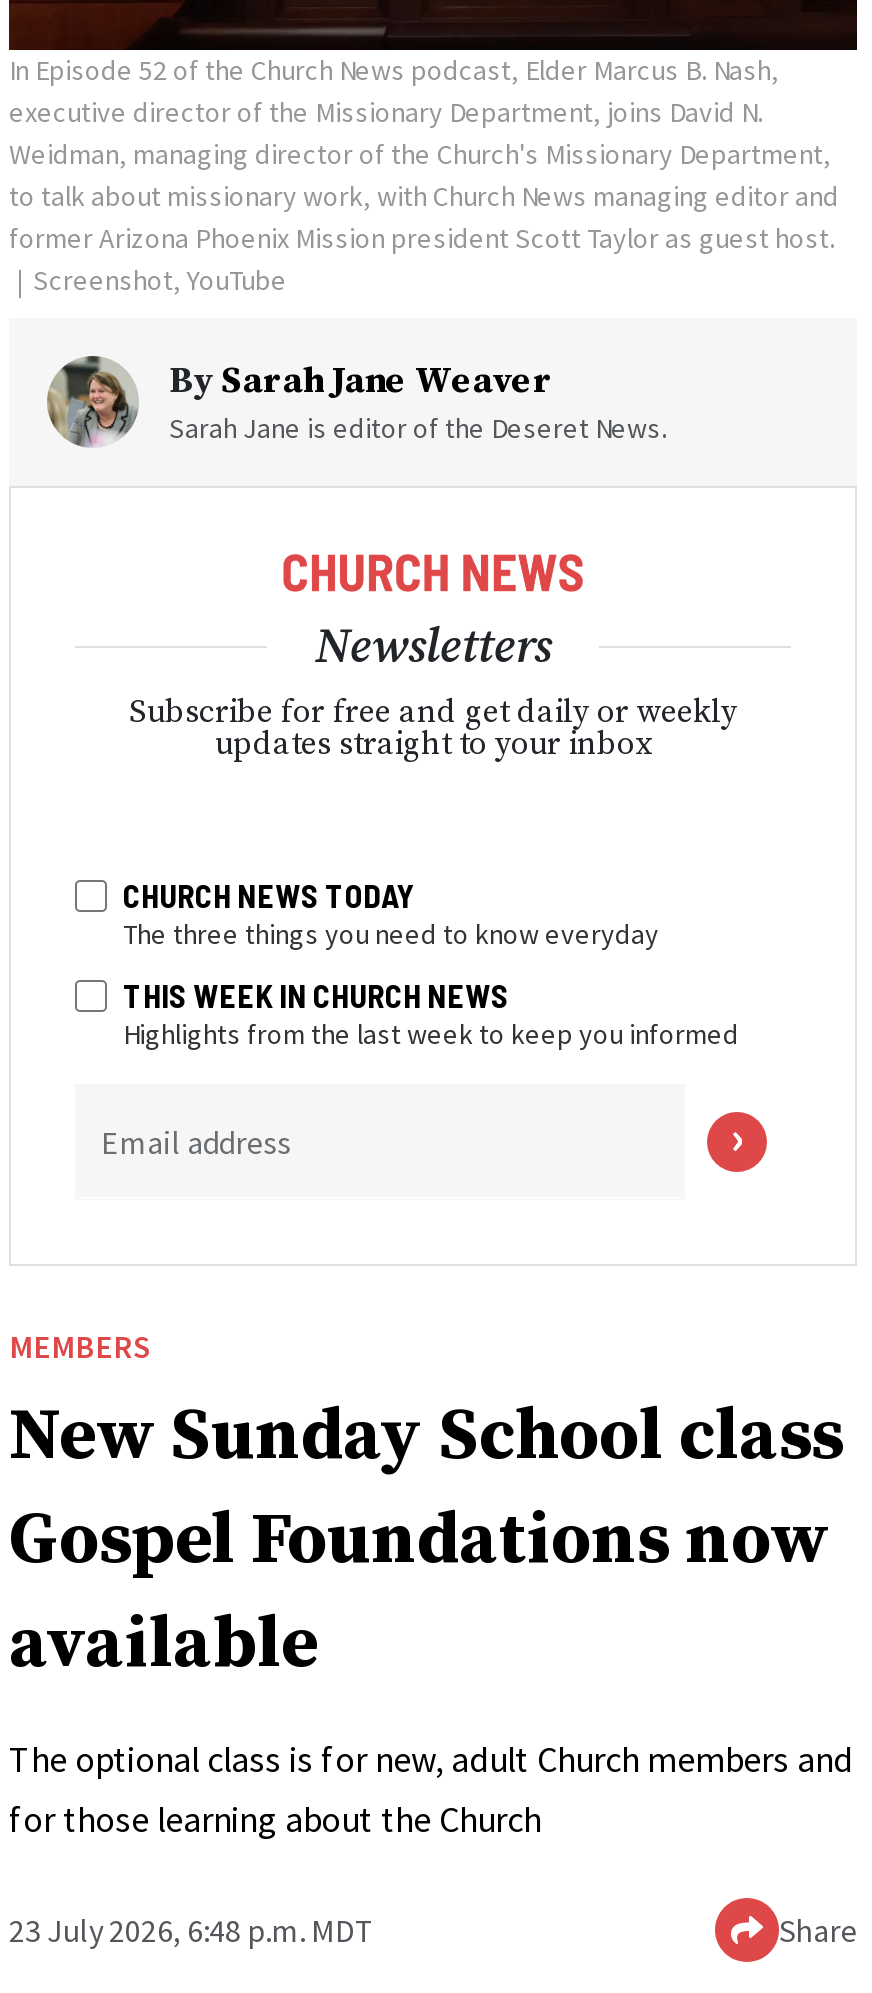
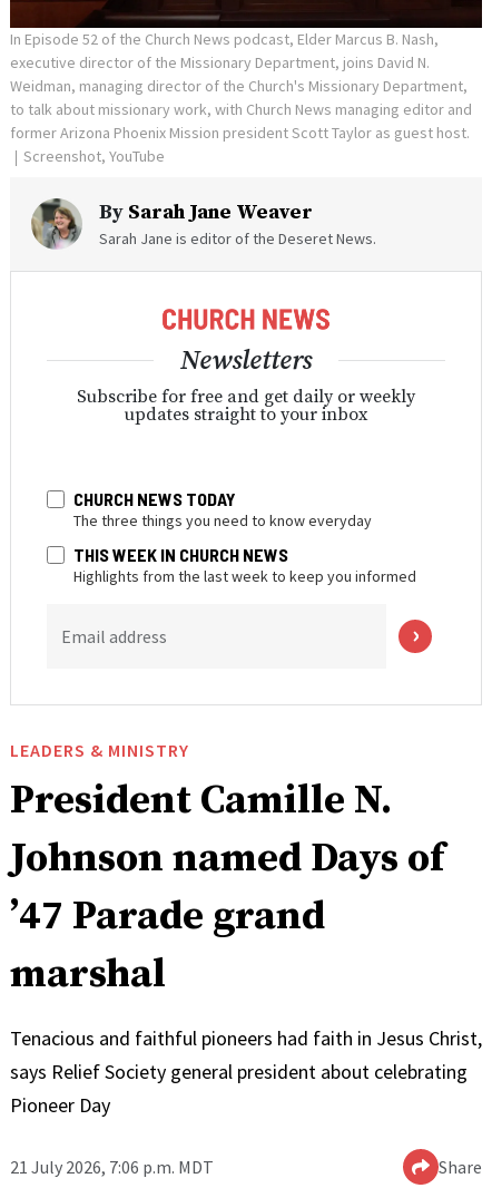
- MEMBERS
- New Sunday School class
- Gospel Foundations now
- available
+ LEADERS & MINISTRY
+ President Camille N.
+ Johnson named Days of
+ ’47 Parade grand
+ marshal

- The optional class is for new, adult Church members and
- for those learning about the Church
+ Tenacious and faithful pioneers had faith in Jesus Christ,
+ says Relief Society general president about celebrating
+ Pioneer Day

- 23 July 2026, 6:48 p.m. MDT
+ 21 July 2026, 7:06 p.m. MDT
